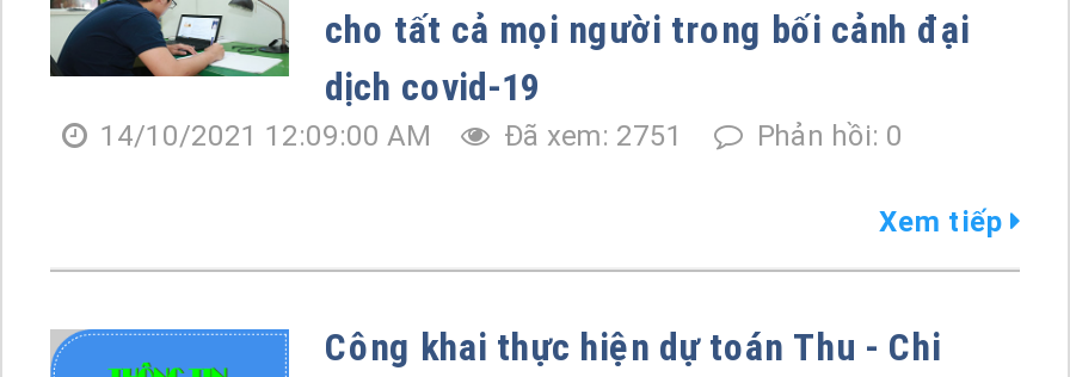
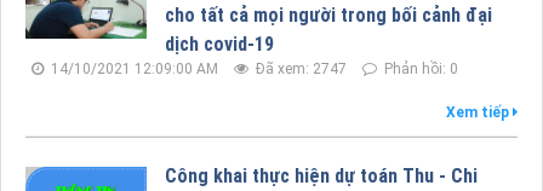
- 14/10/2021 12:09:00 AM Đã xem: 2751 Phản hồi: 0
+ 14/10/2021 12:09:00 AM Đã xem: 2747 Phản hồi: 0
